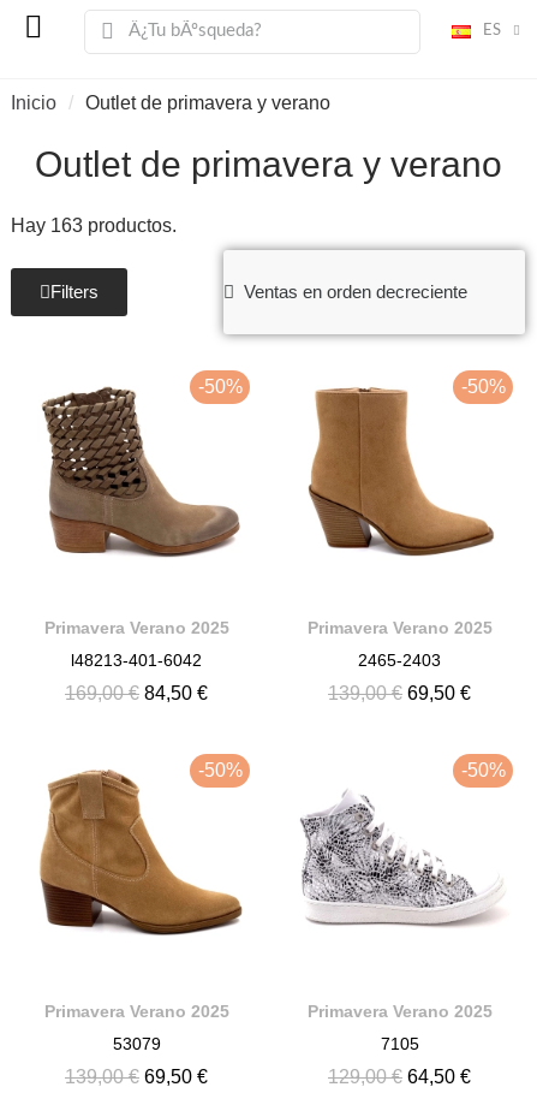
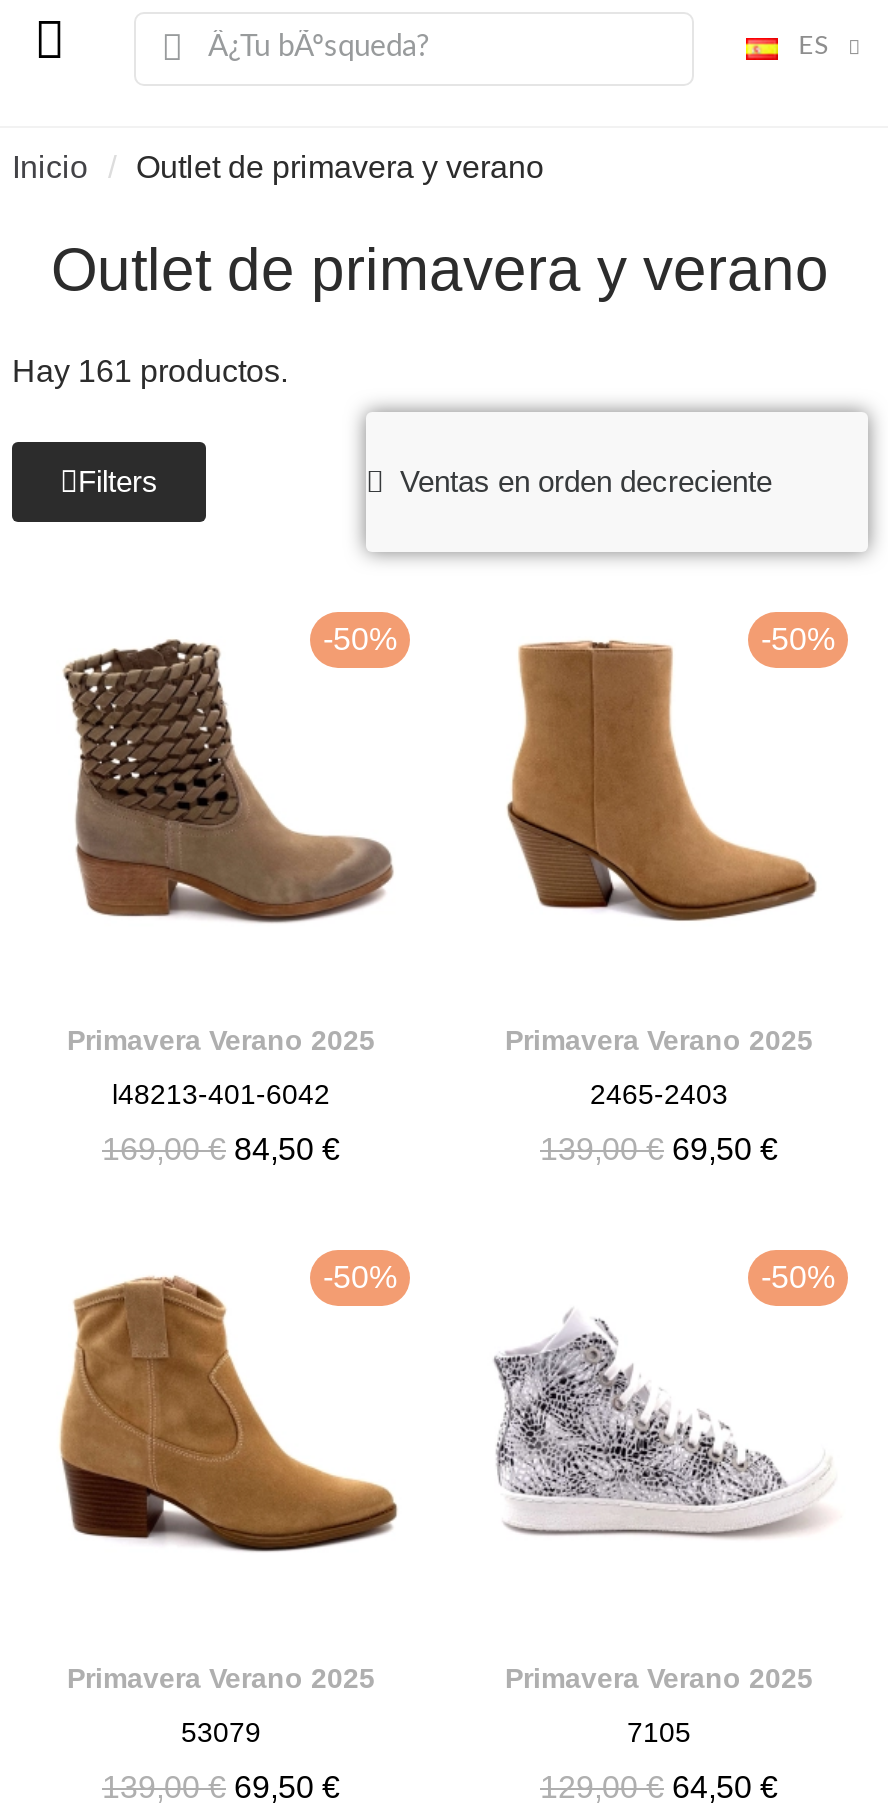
- Hay 163 productos.
+ Hay 161 productos.
